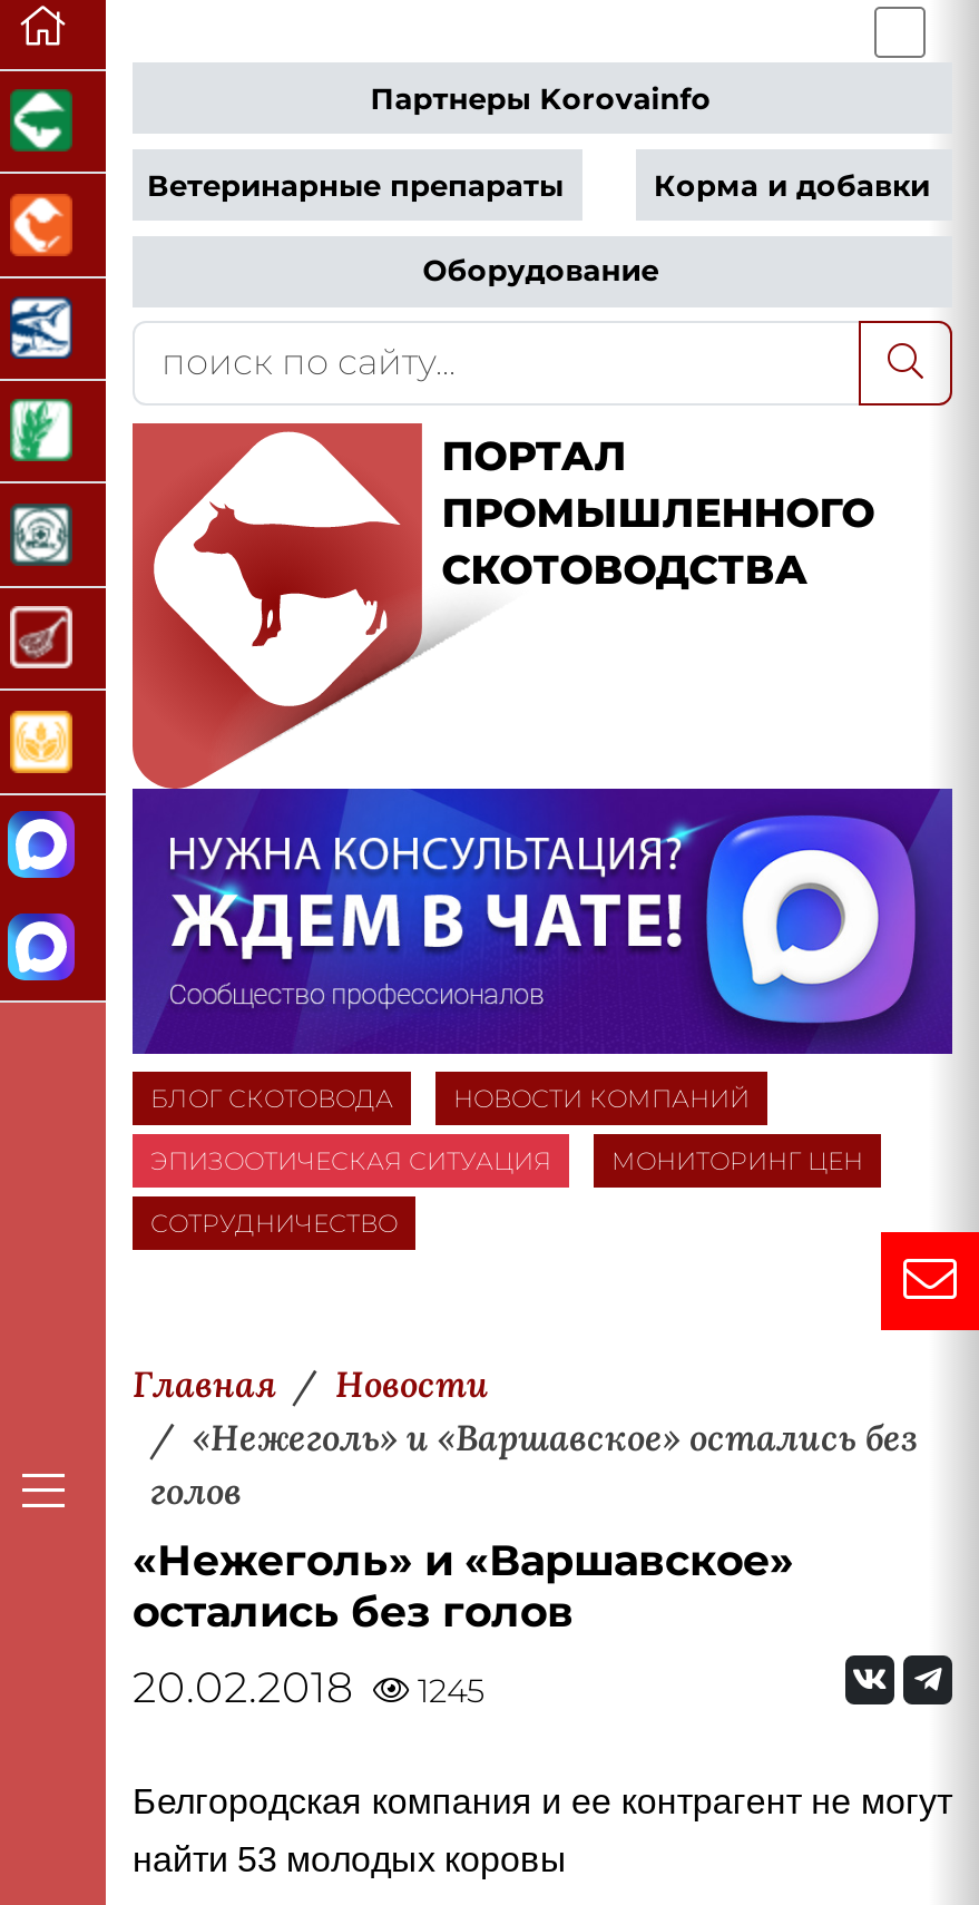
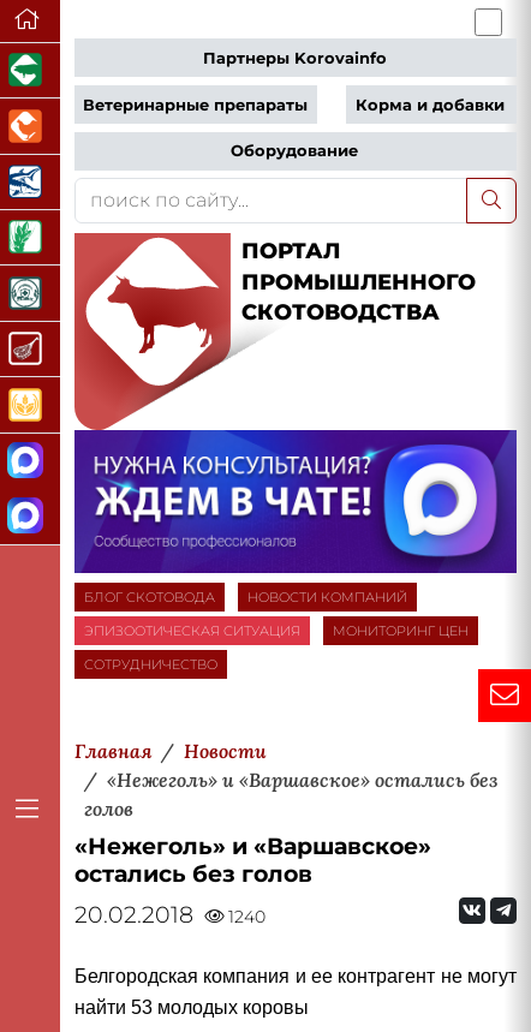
- 20.02.2018 1245
+ 20.02.2018 1240
